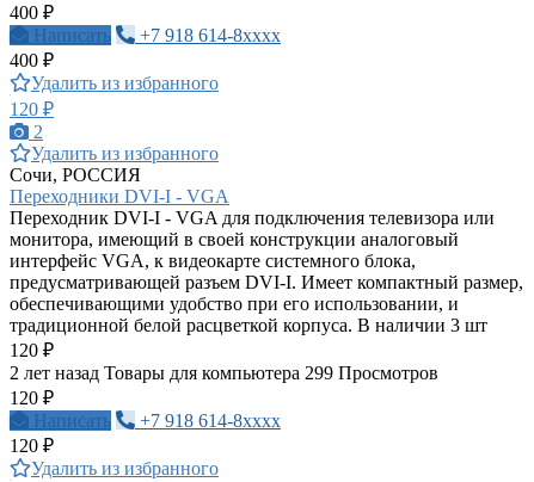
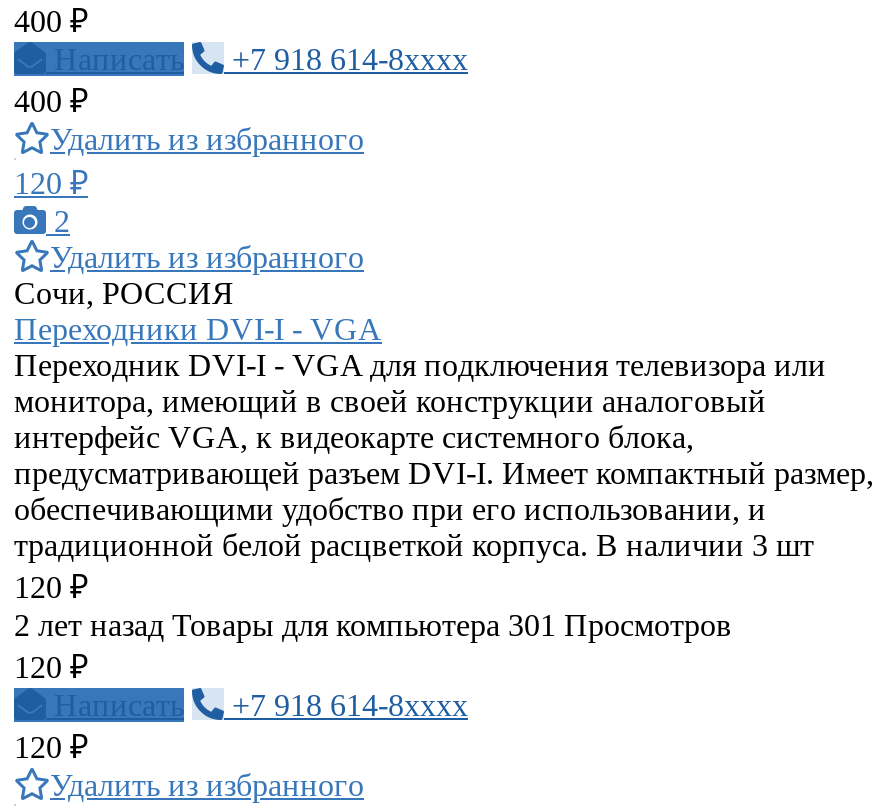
- 2 лет назад Товары для компьютера 299 Просмотров
+ 2 лет назад Товары для компьютера 301 Просмотров
